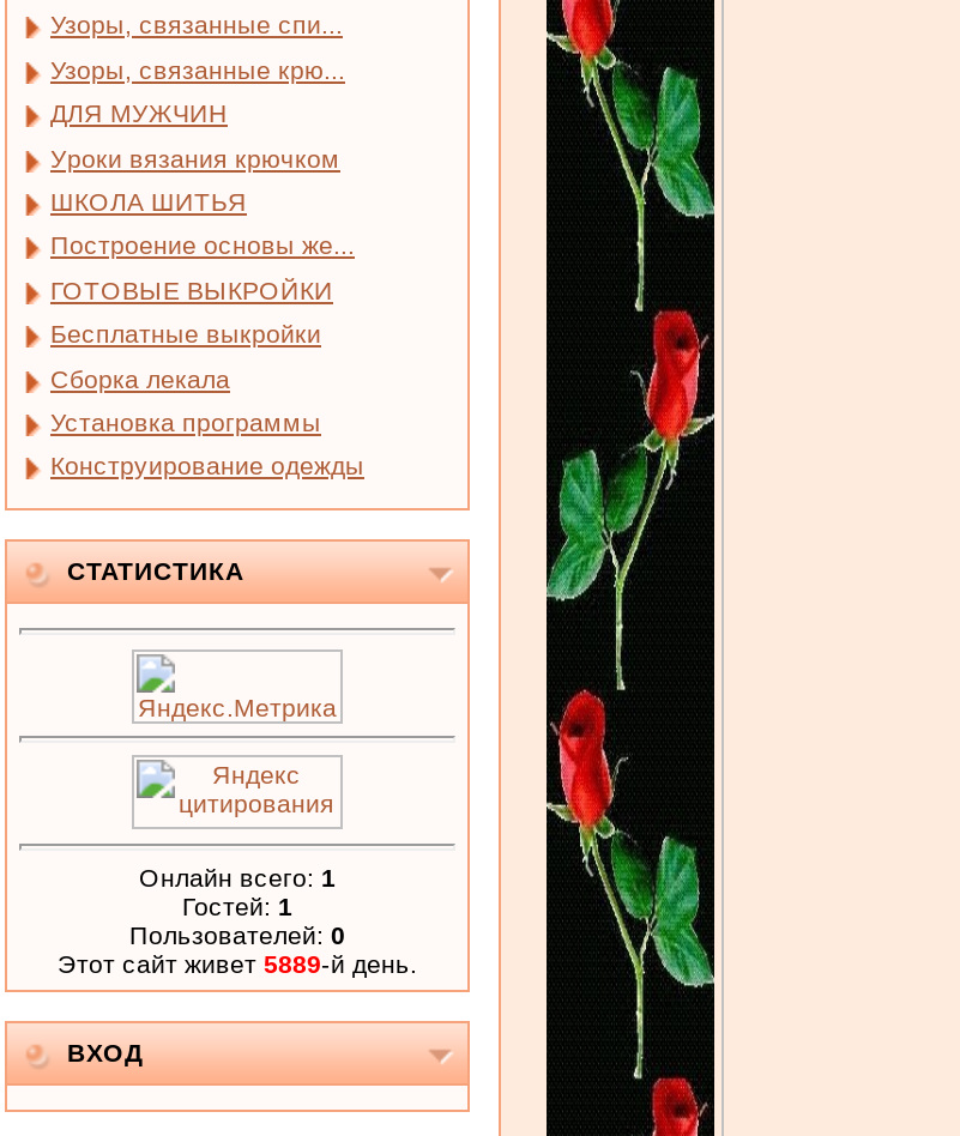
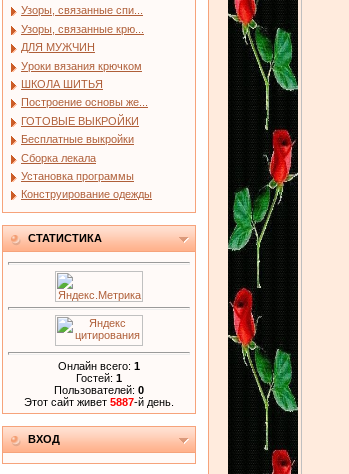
- Этот сайт живет 5889-й день.
+ Этот сайт живет 5887-й день.
